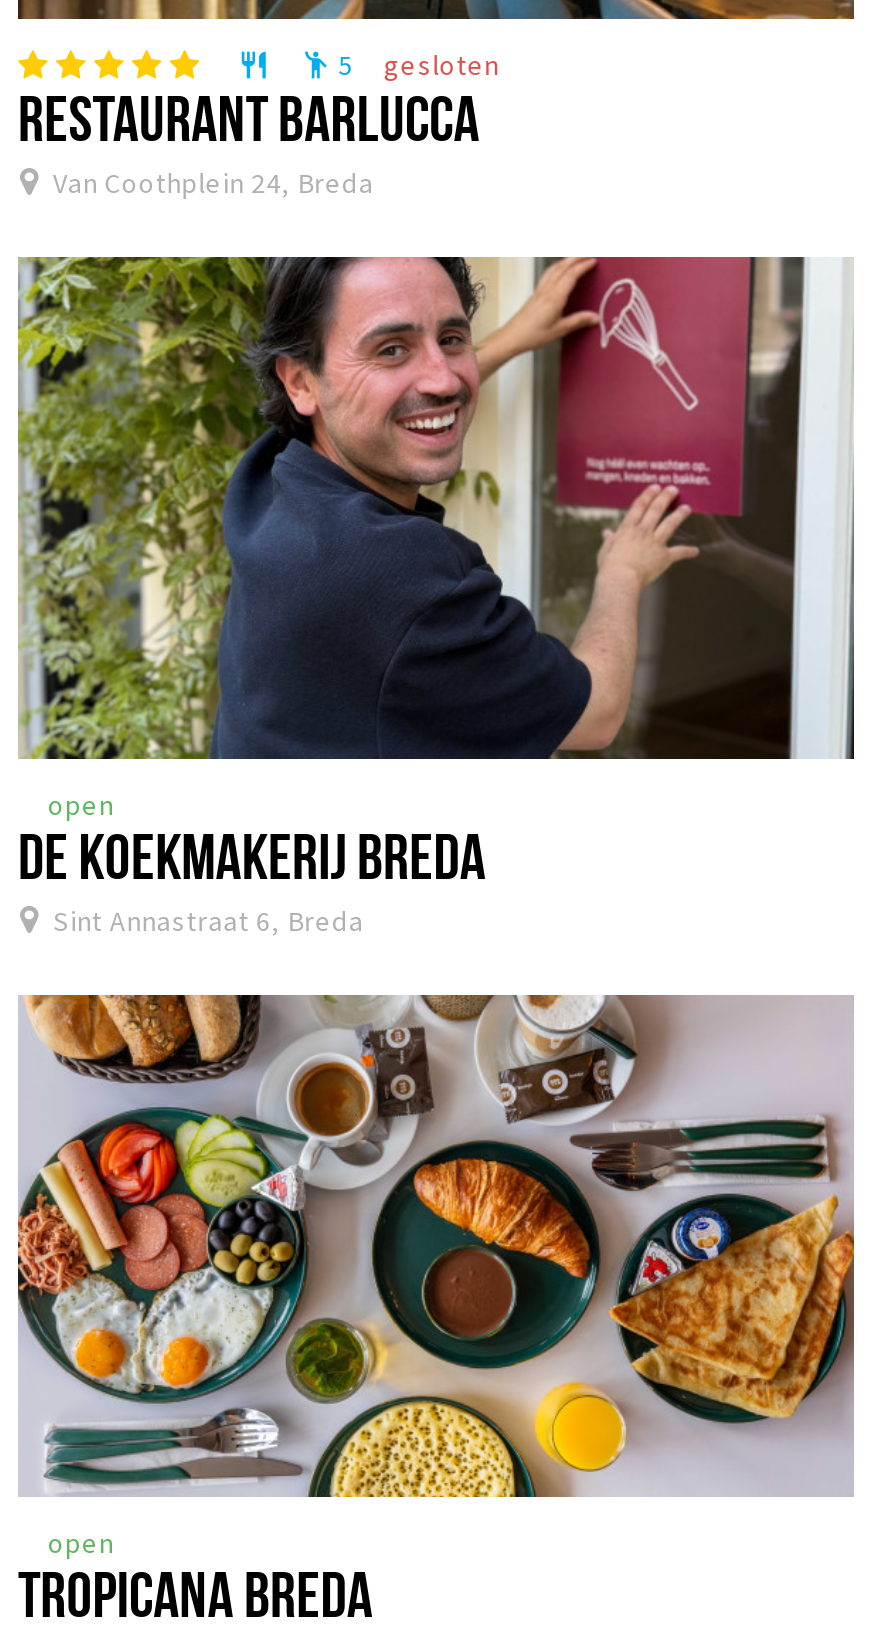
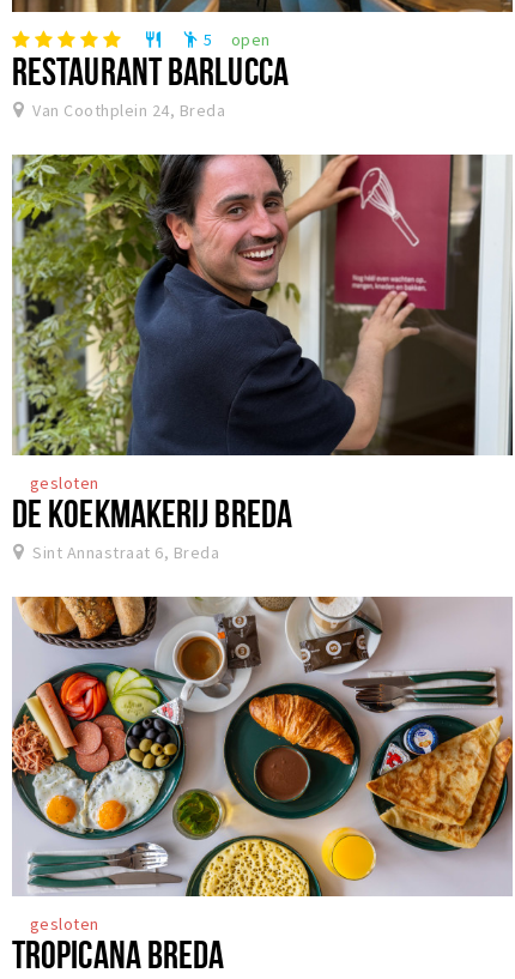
- gesloten
+ open

- open
+ gesloten

- open
+ gesloten
